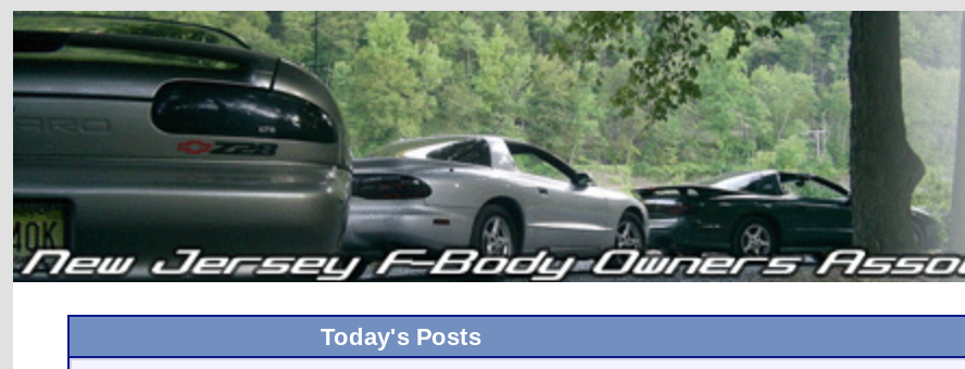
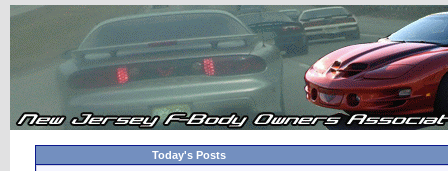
- [image]
+ [image]
